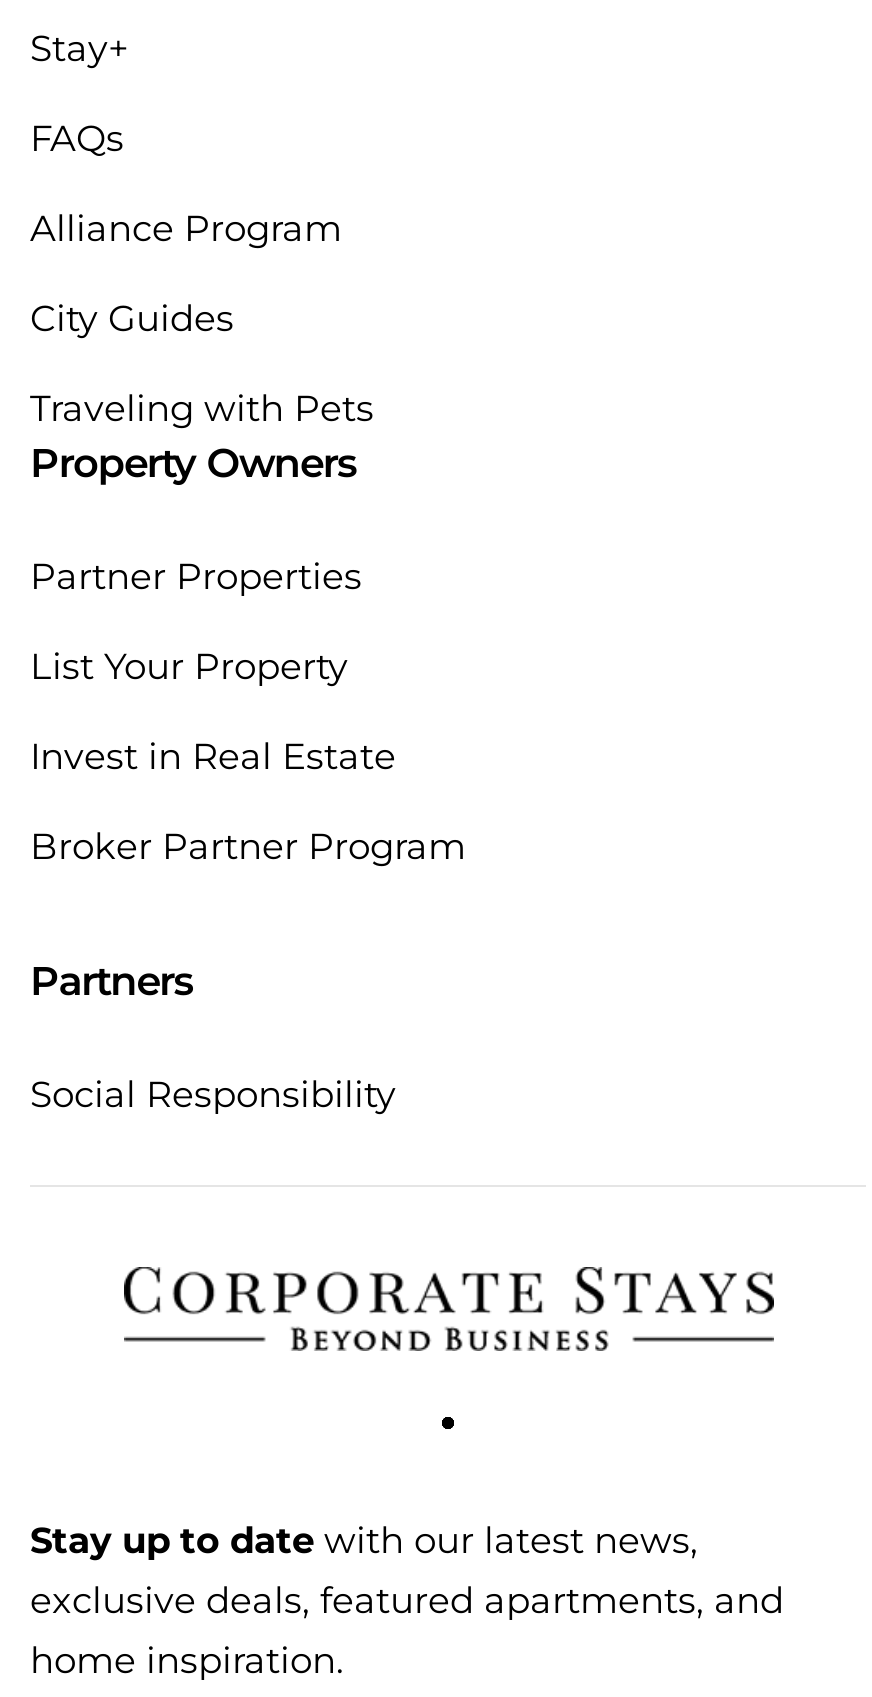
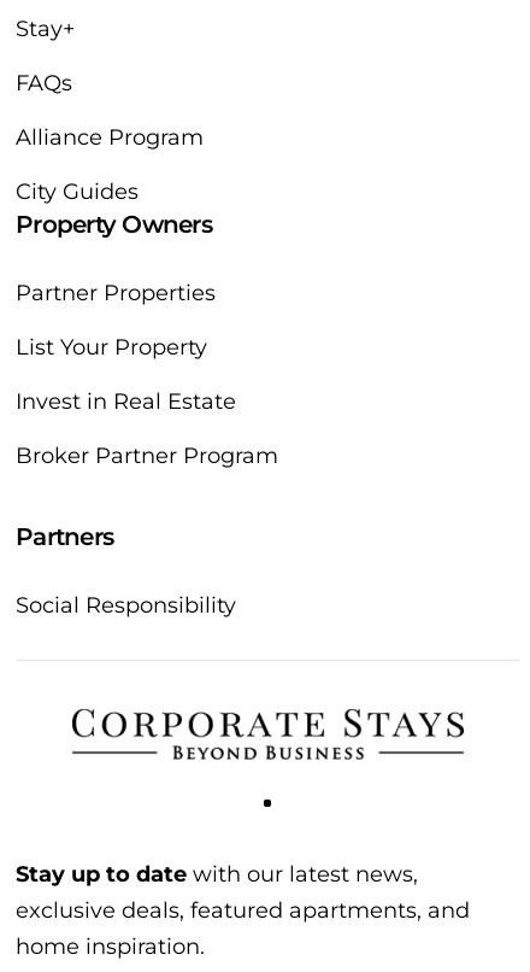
- Traveling with Pets
